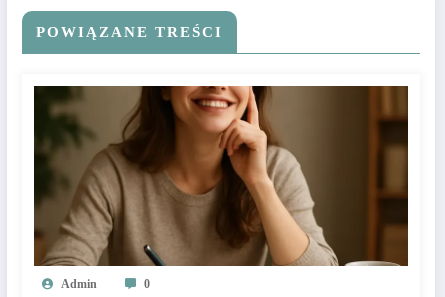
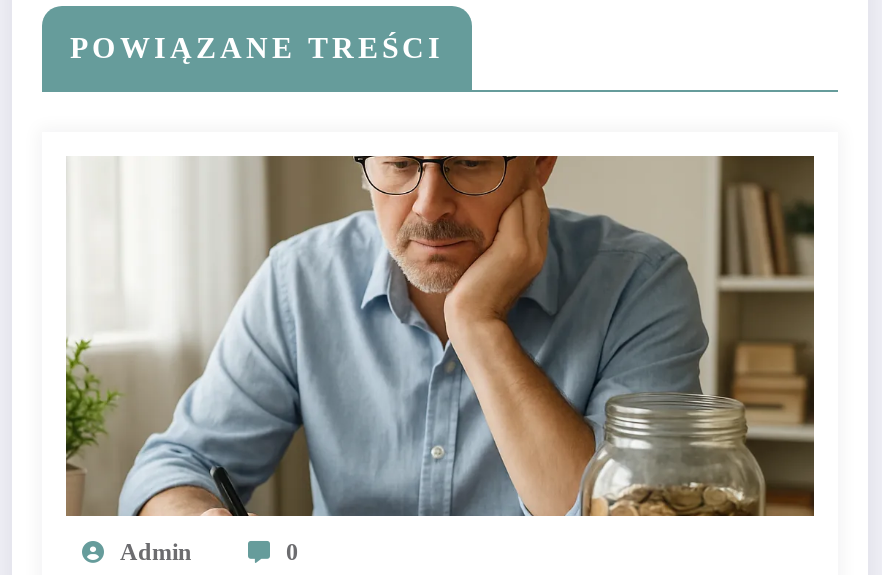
- [image]
+ [image]
